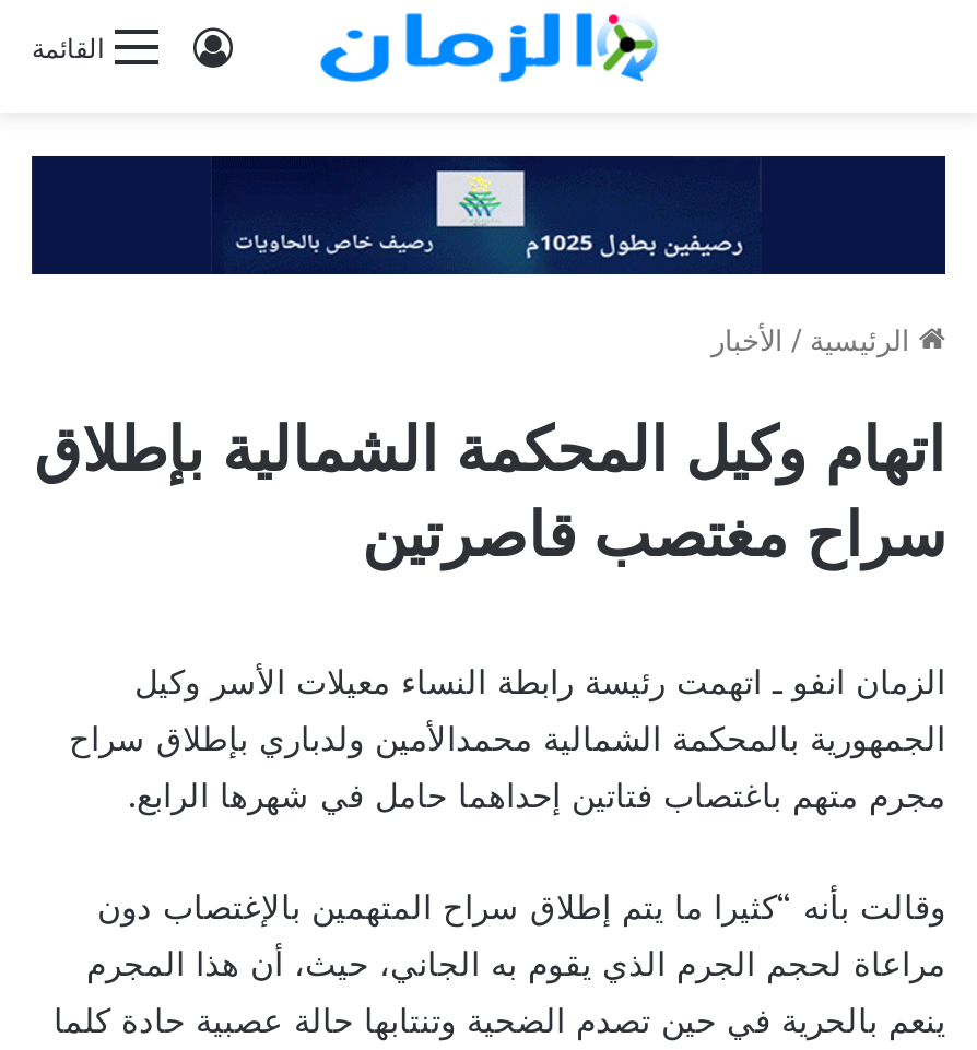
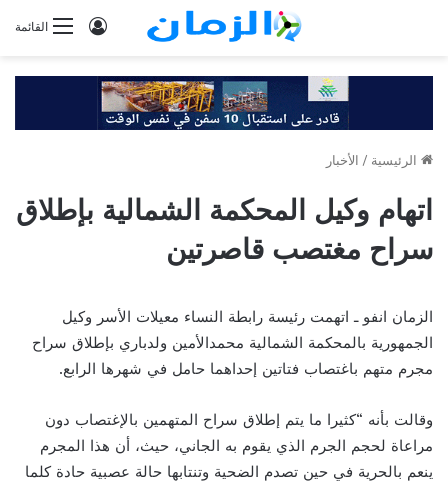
- [image]
+ [image]
